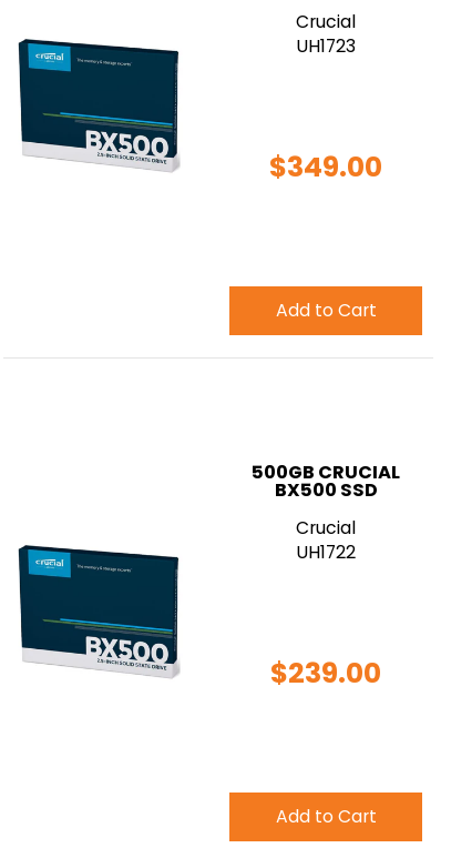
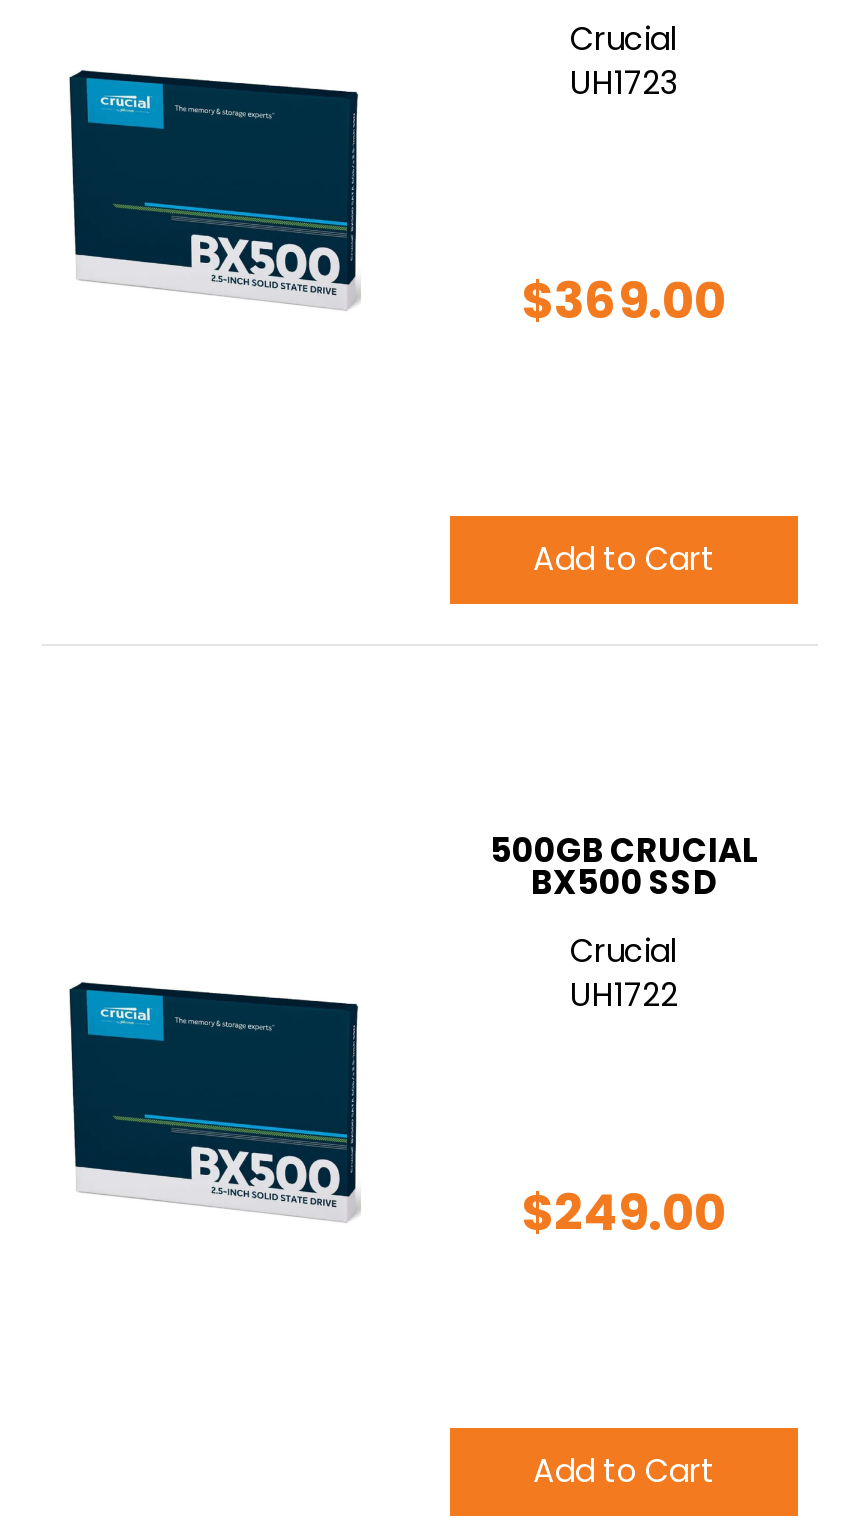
- $349.00
+ $369.00

- $239.00
+ $249.00
